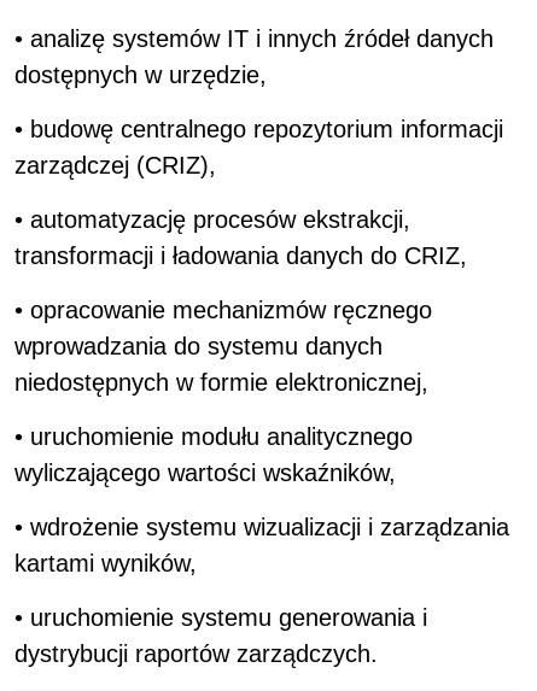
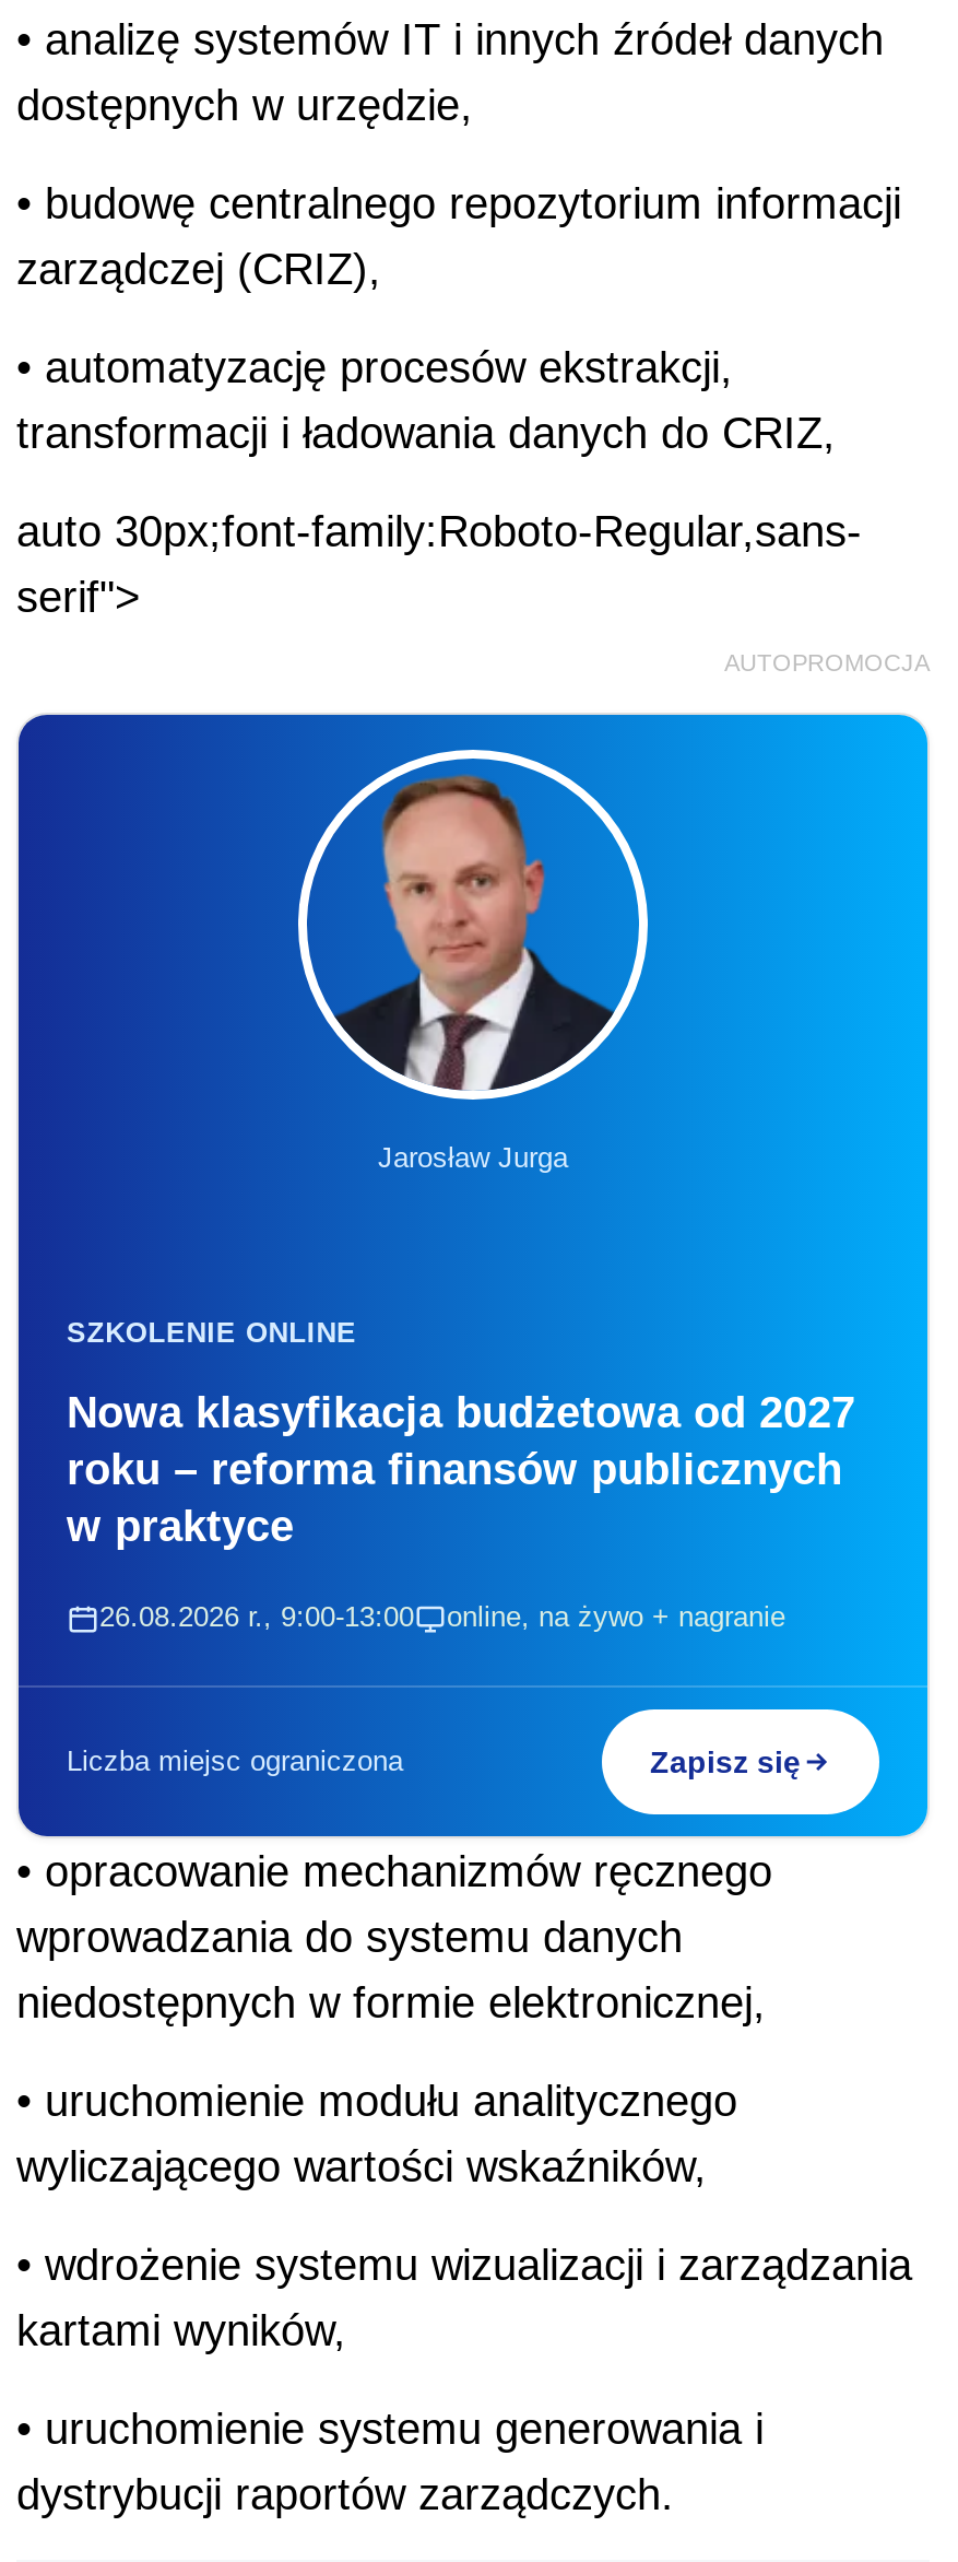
+ auto 30px;font-family:Roboto-Regular,sans-
+ serif">
+ AUTOPROMOCJA

+ [image]
+ Jarosław Jurga

+ SZKOLENIE ONLINE
+ Nowa klasyfikacja budżetowa od 2027
+ roku – reforma finansów publicznych
+ w praktyce
+ 26.08.2026 r., 9:00-13:00
+ online, na żywo + nagranie

+ Liczba miejsc ograniczona
+ Zapisz się
